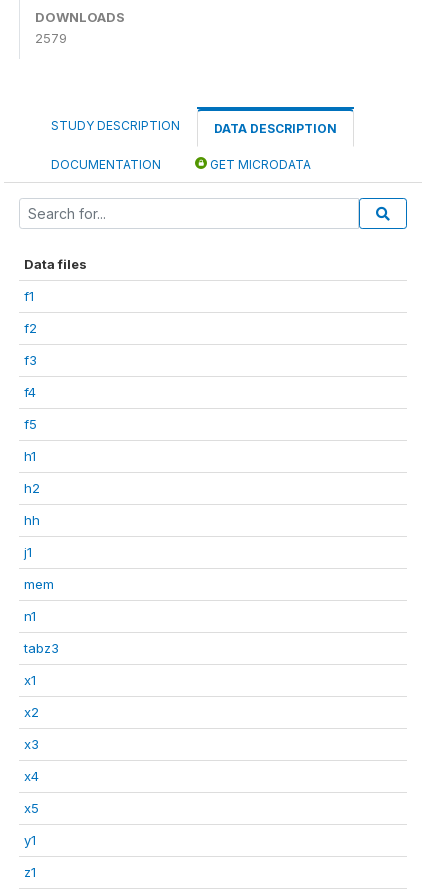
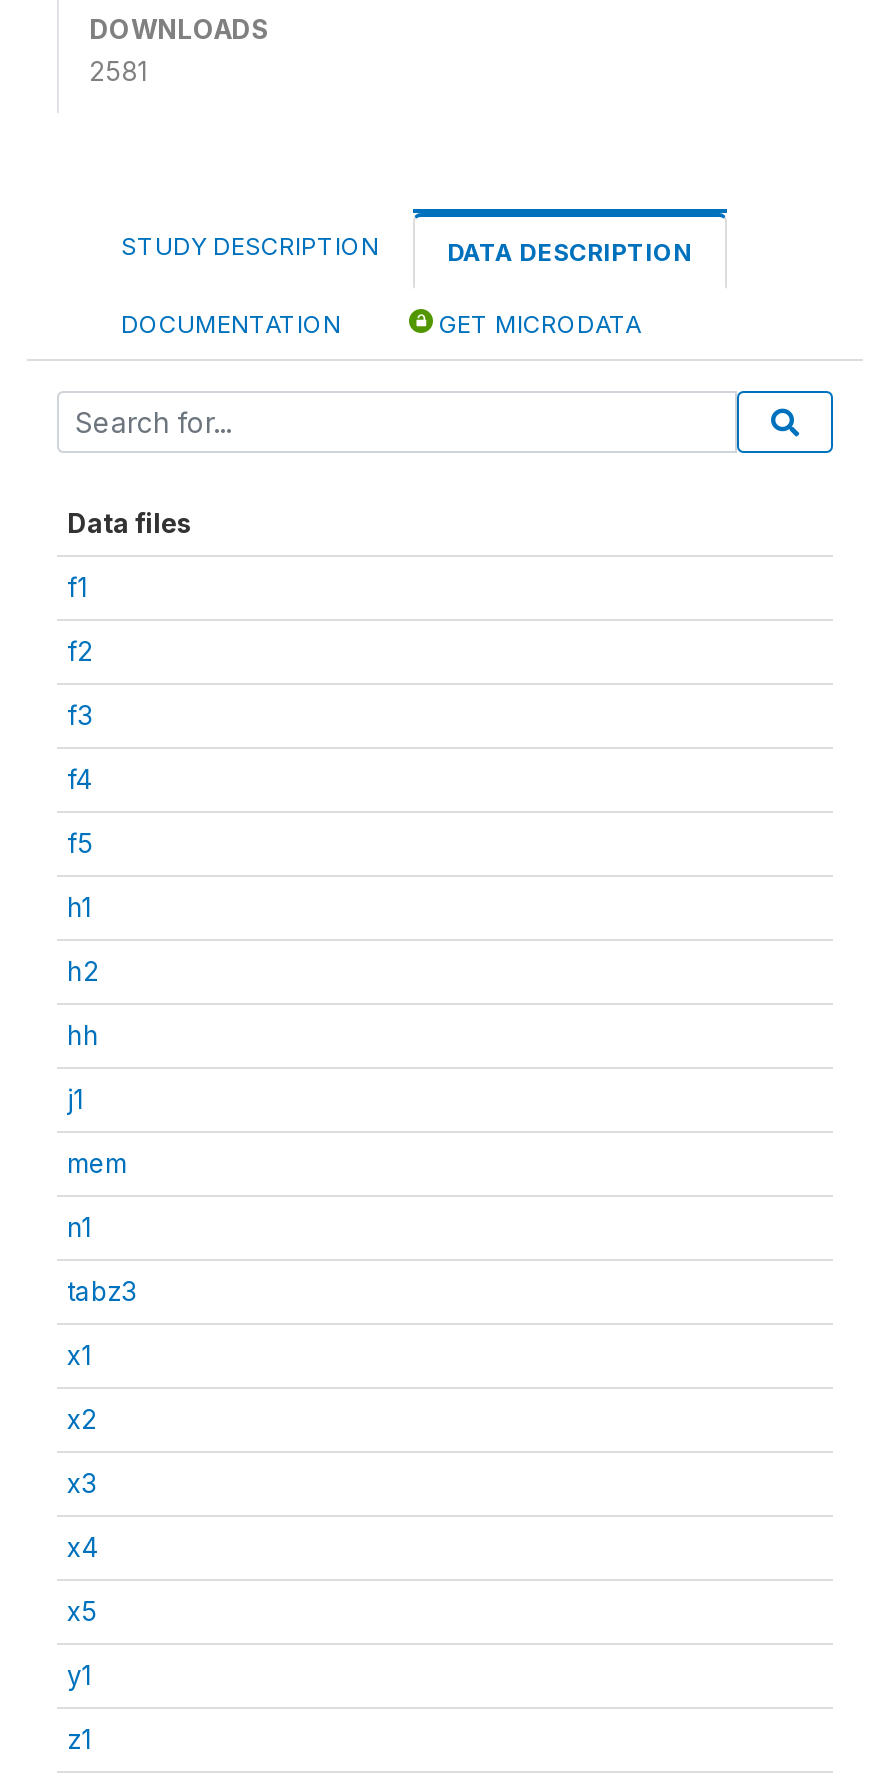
- 2579
+ 2581
